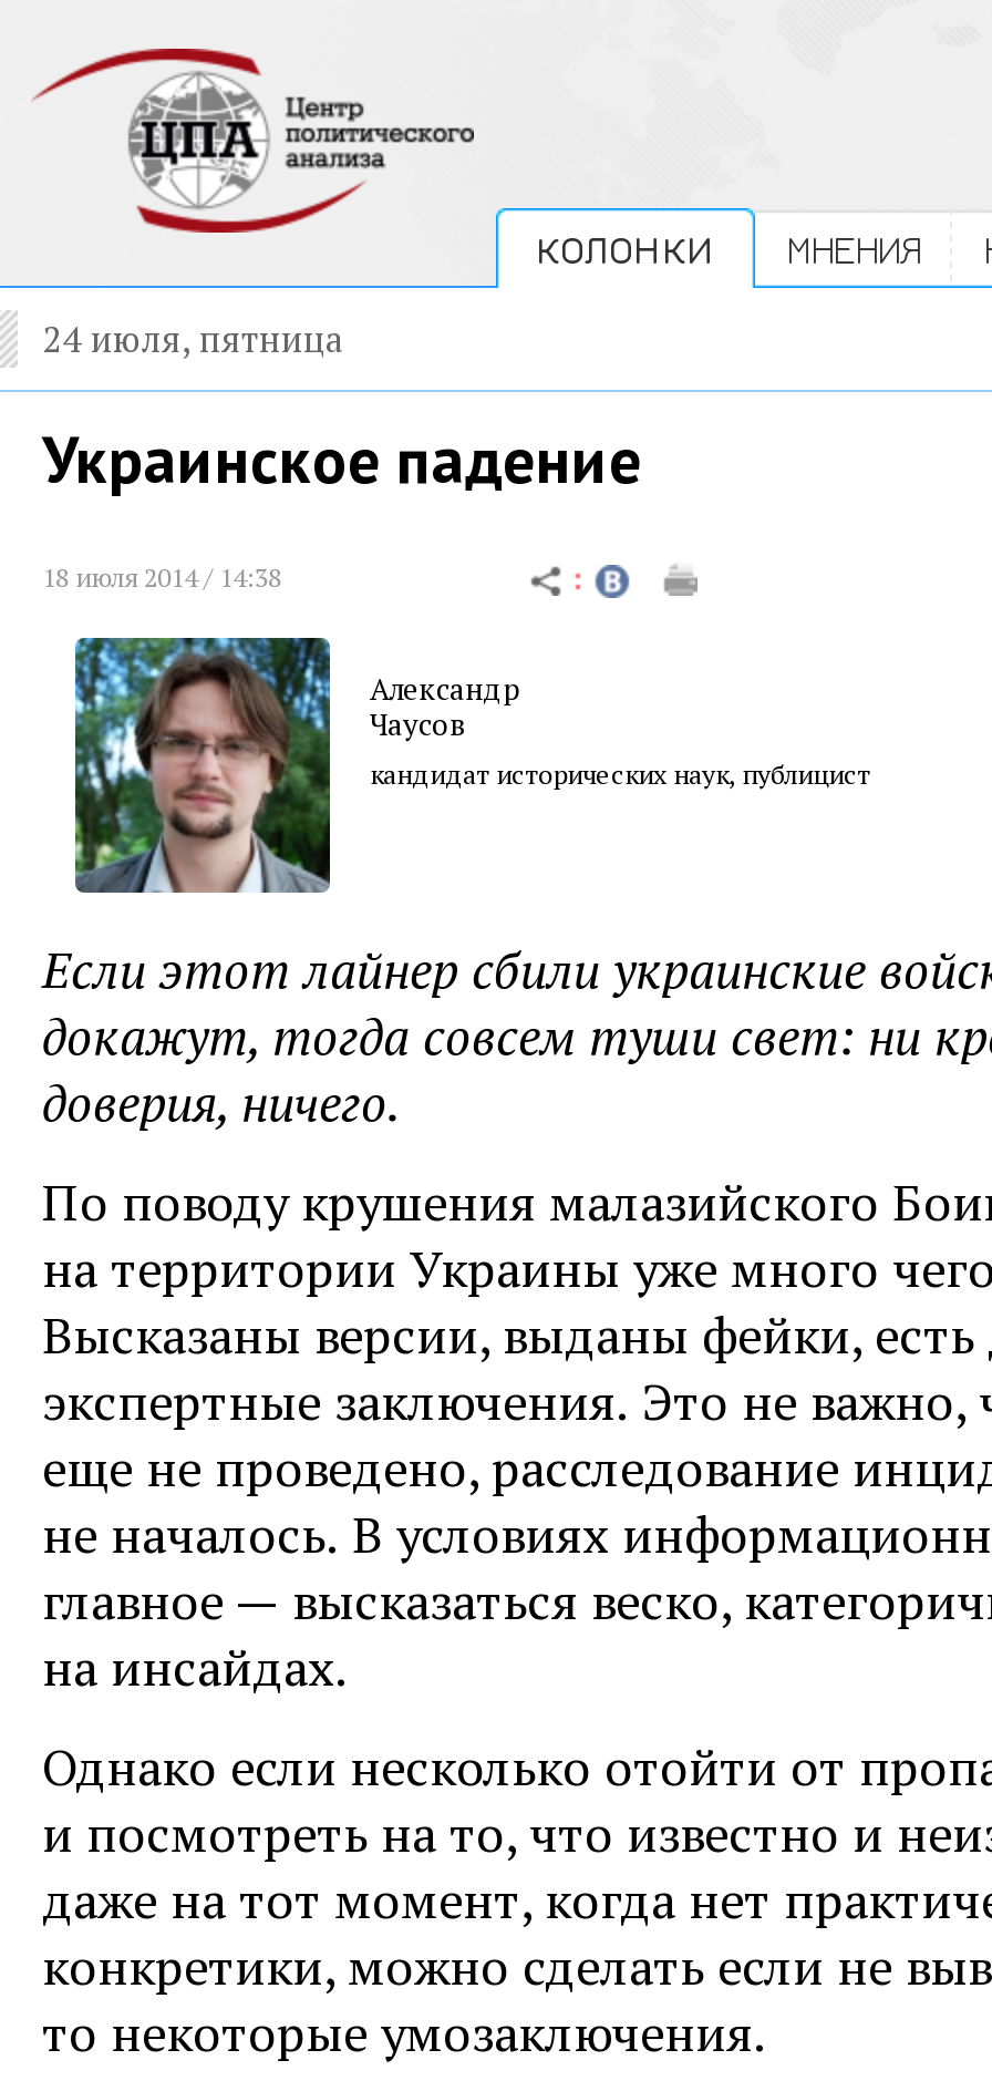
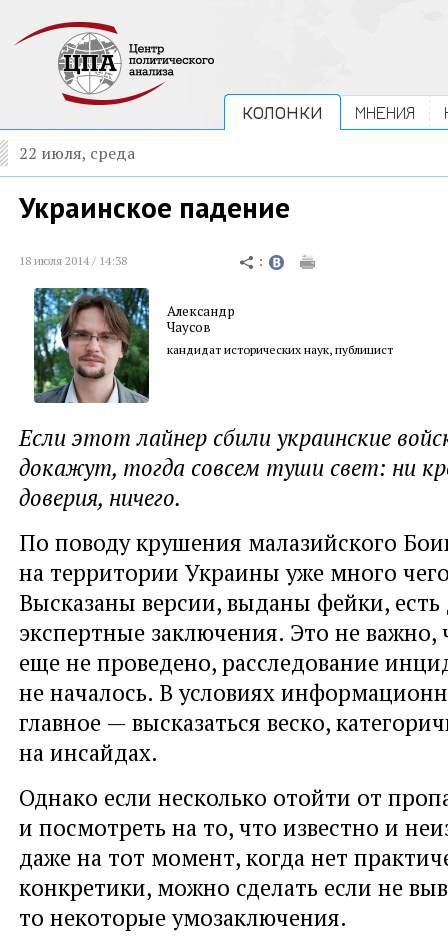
- 24 июля, пятница
+ 22 июля, среда
